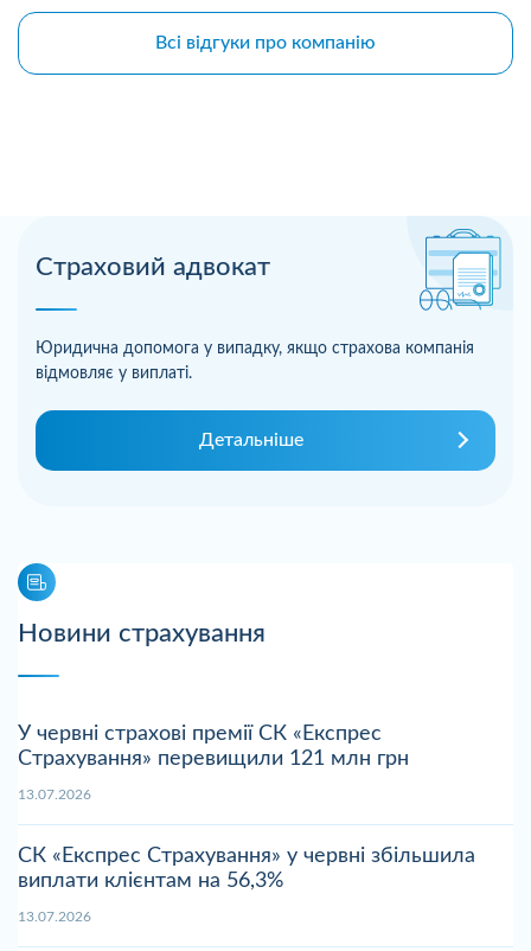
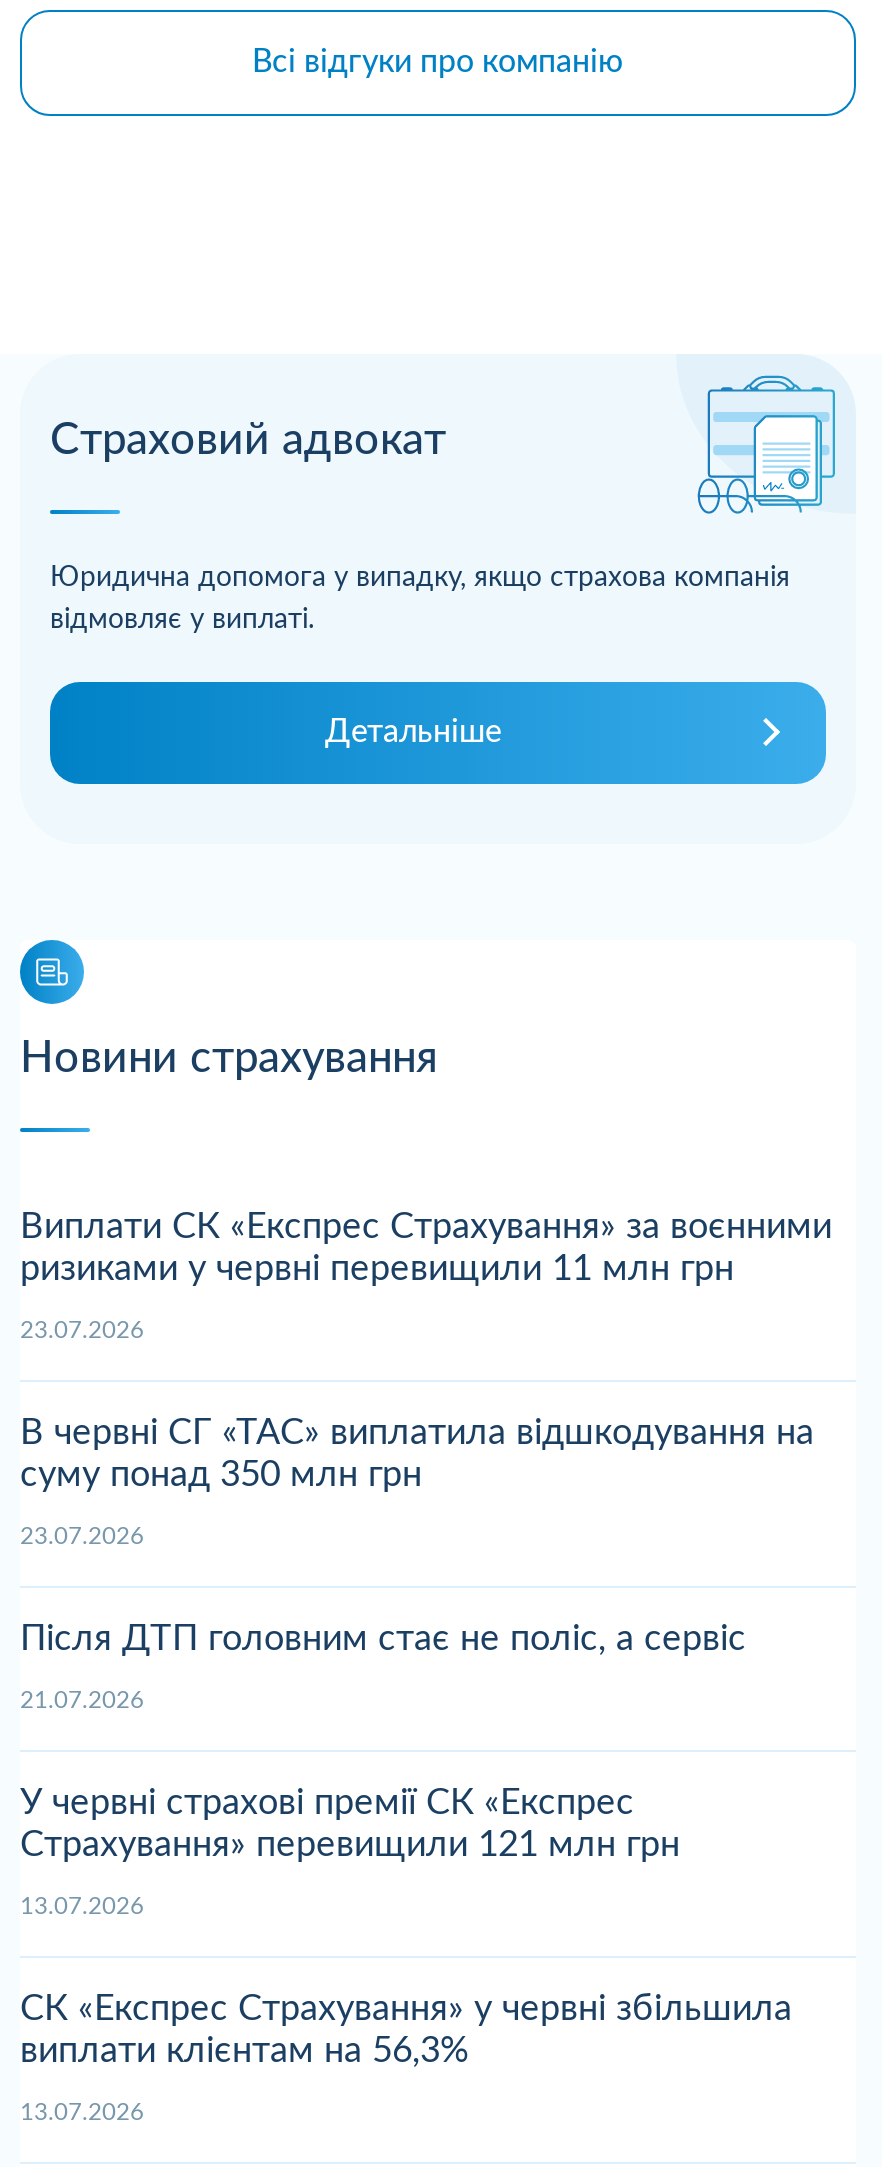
+ Виплати СК «Експрес Страхування» за воєнними
+ ризиками у червні перевищили 11 млн грн
+ 23.07.2026
+ В червні СГ «ТАС» виплатила відшкодування на
+ суму понад 350 млн грн
+ 23.07.2026
+ Після ДТП головним стає не поліс, а сервіс
+ 21.07.2026
